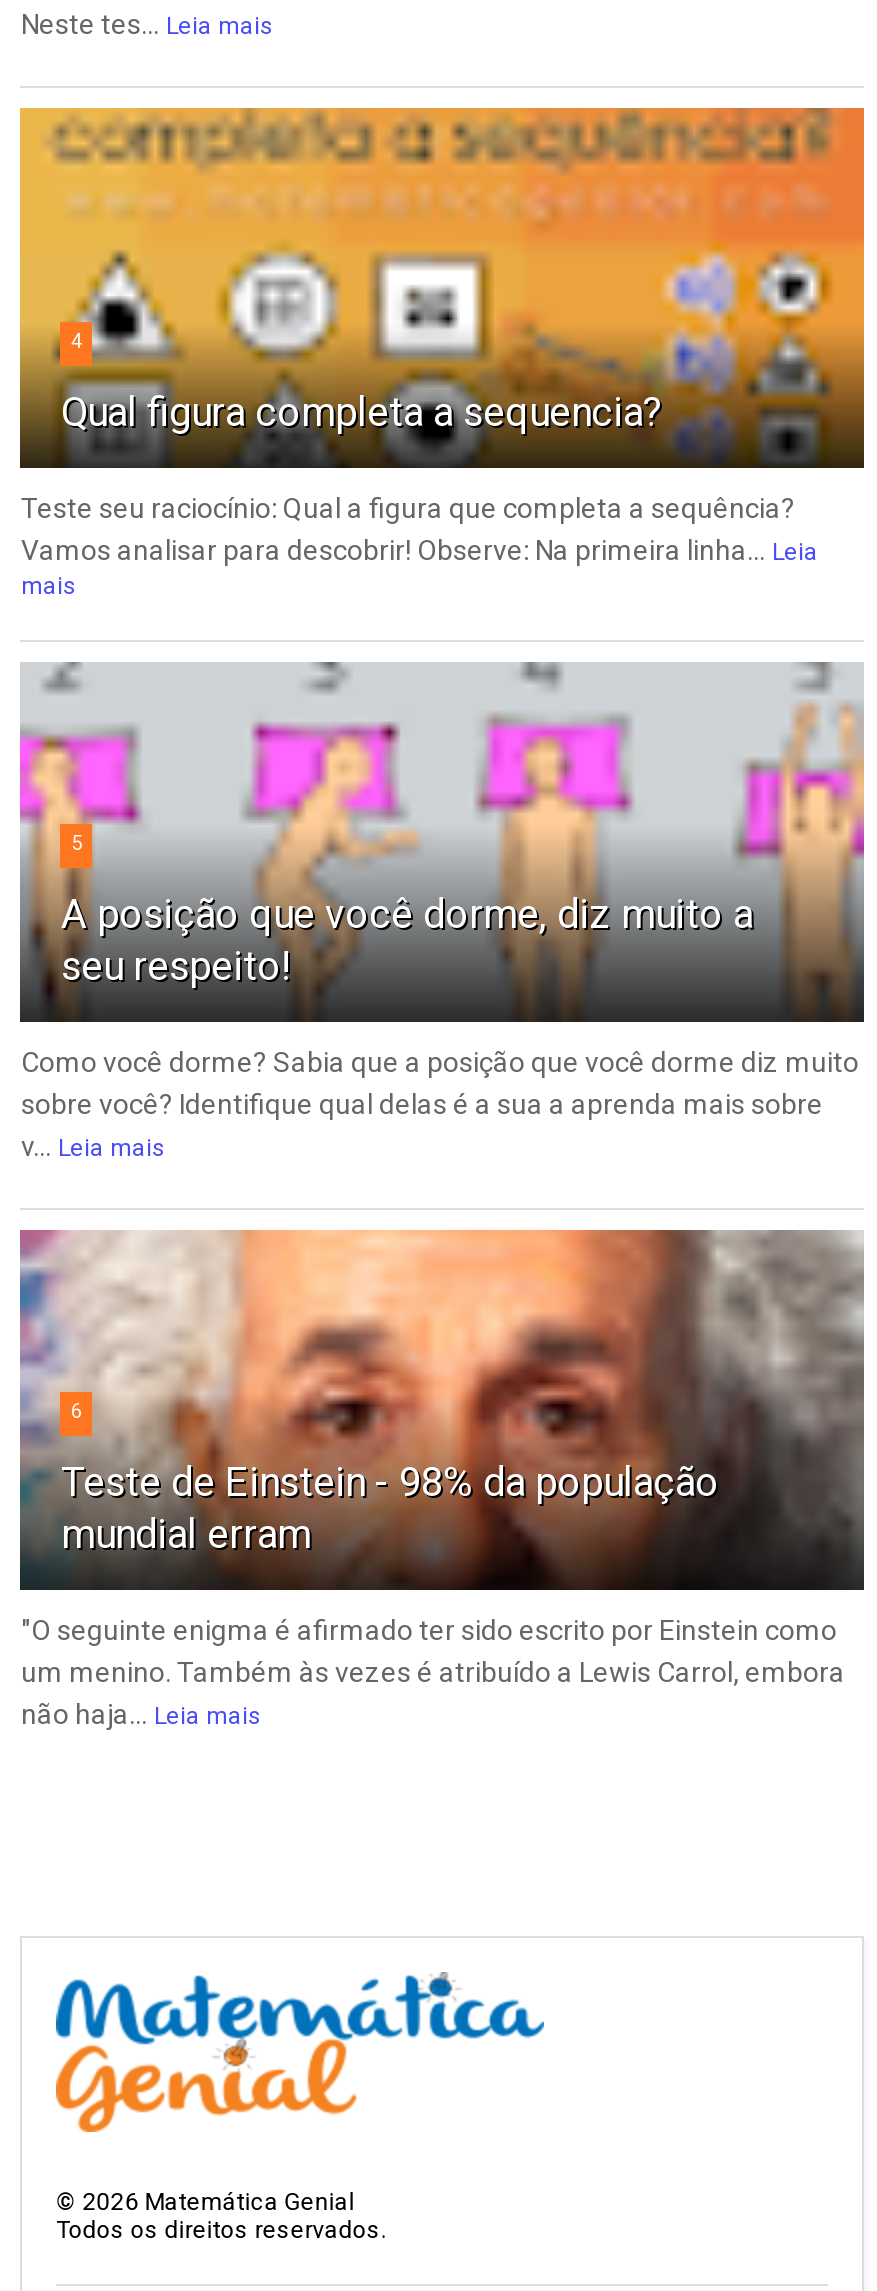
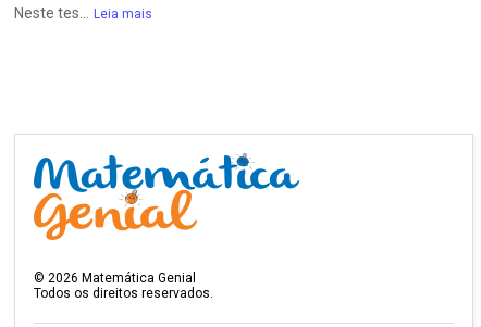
- [image]
- 4
- Qual figura completa a sequencia?
- Teste seu raciocínio: Qual a figura que completa a sequência?
- Vamos analisar para descobrir! Observe: Na primeira linha... Leia
- mais

- [image]
- 5
- A posição que você dorme, diz muito a
- seu respeito!
- Como você dorme? Sabia que a posição que você dorme diz muito
- sobre você? Identifique qual delas é a sua a aprenda mais sobre
- v... Leia mais

- [image]
- 6
- Teste de Einstein - 98% da população
- mundial erram
- "O seguinte enigma é afirmado ter sido escrito por Einstein como
- um menino. Também às vezes é atribuído a Lewis Carrol, embora
- não haja... Leia mais
